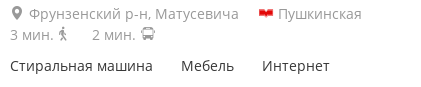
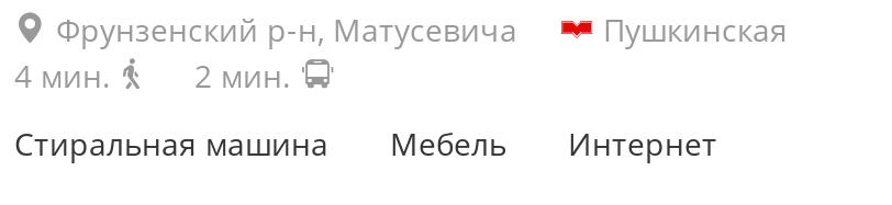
- 3 мин.
+ 4 мин.
